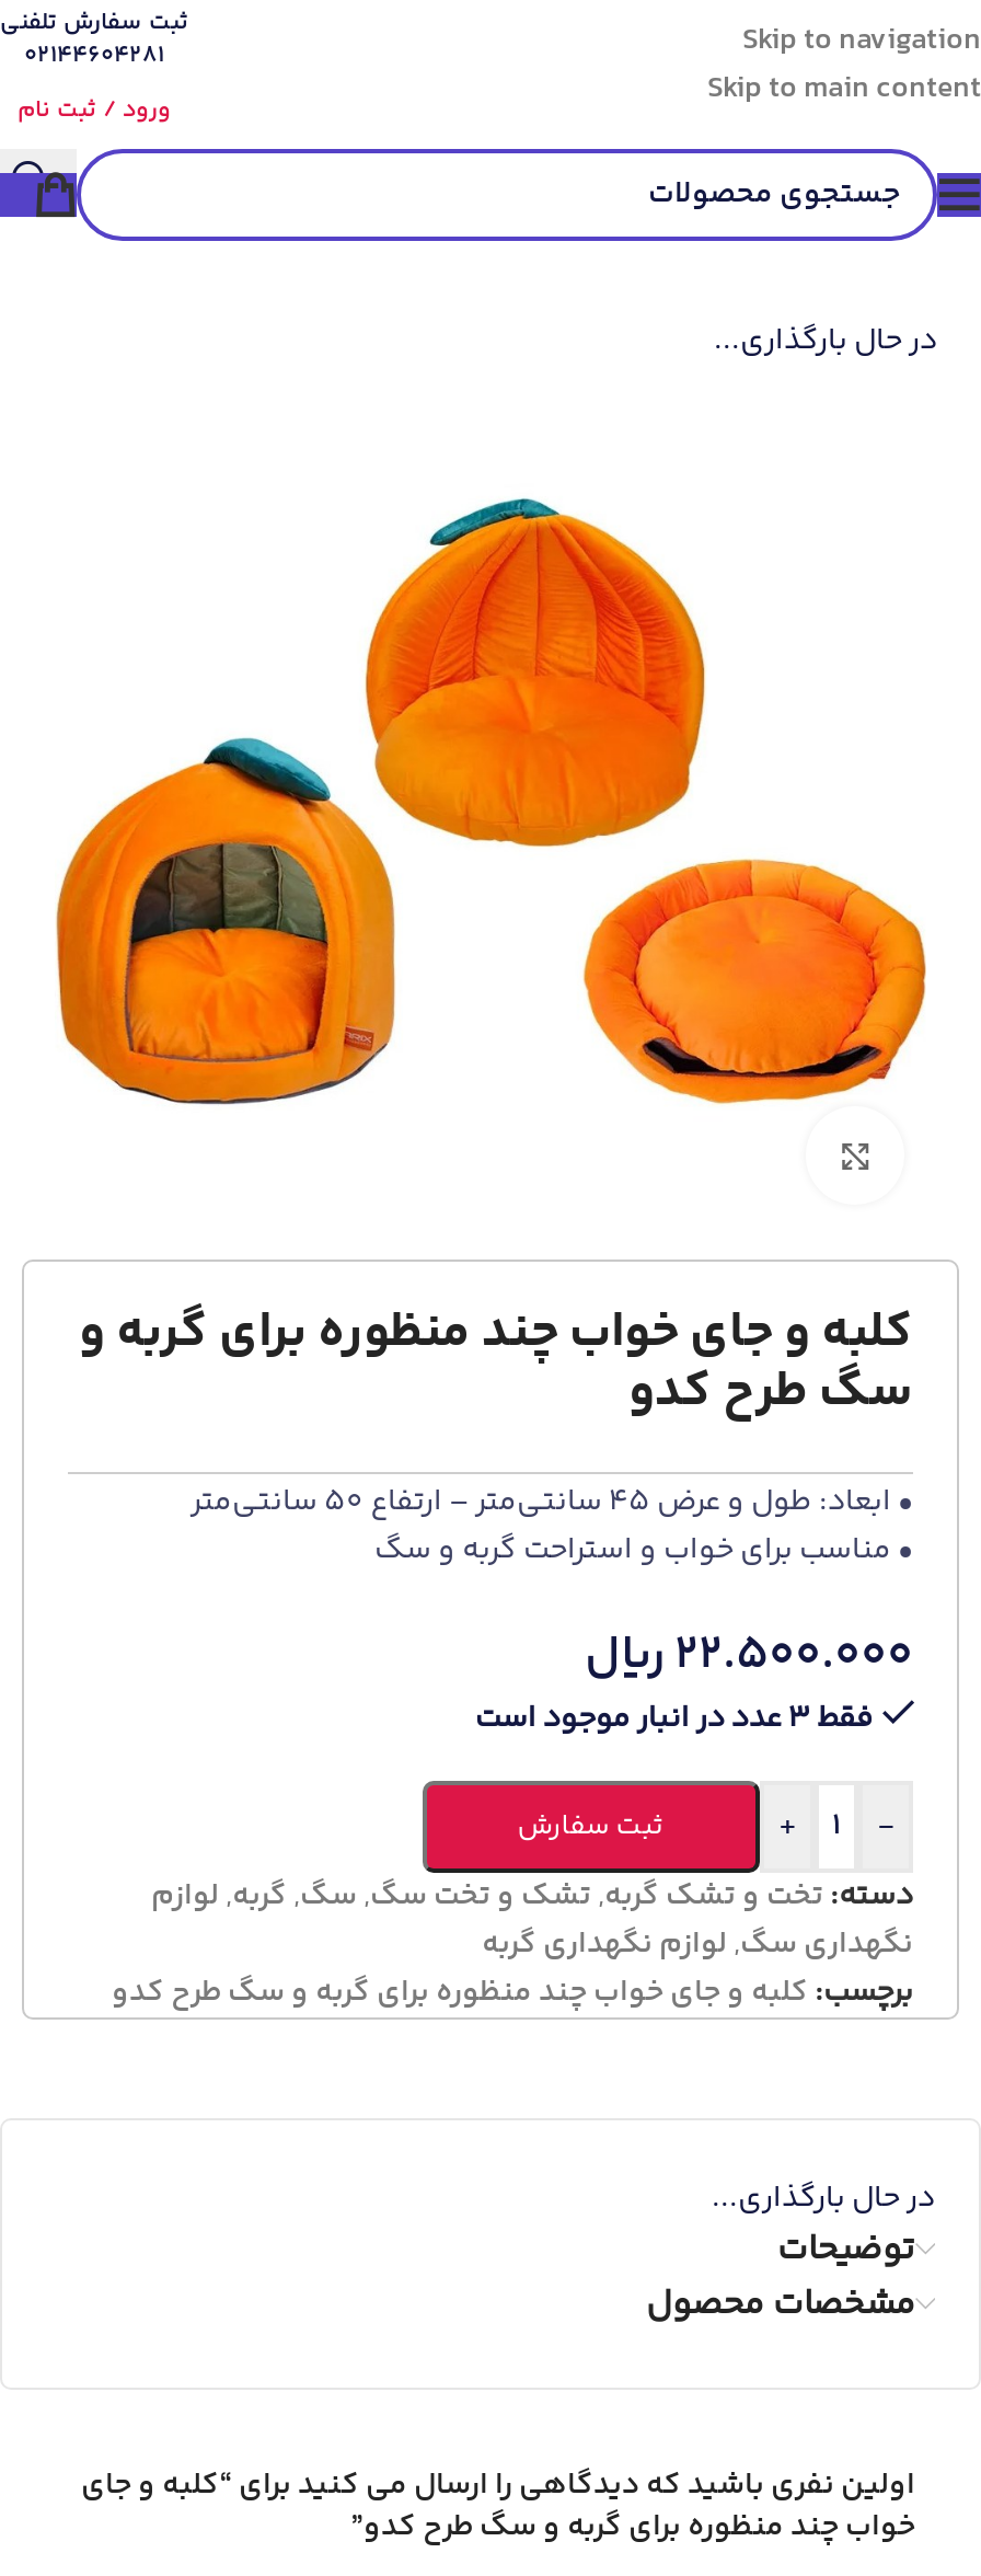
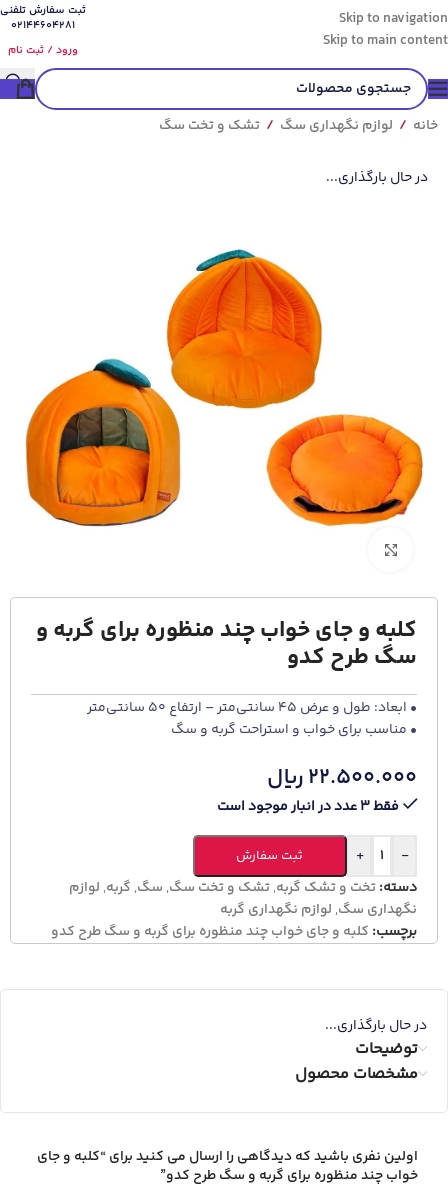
+ خانه / لوازم نگهداری سگ / تشک و تخت سگ
